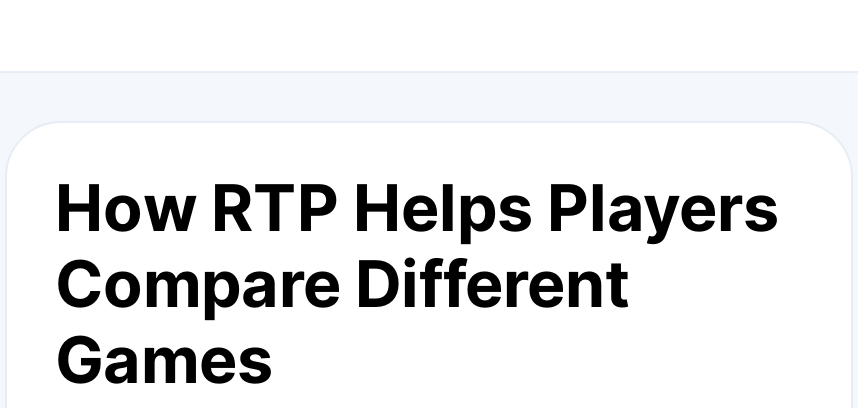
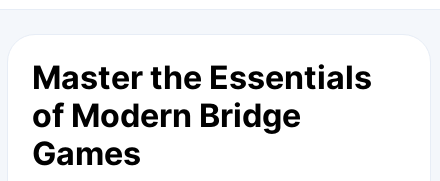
- How RTP Helps Players
- Compare Different
+ Master the Essentials
+ of Modern Bridge
